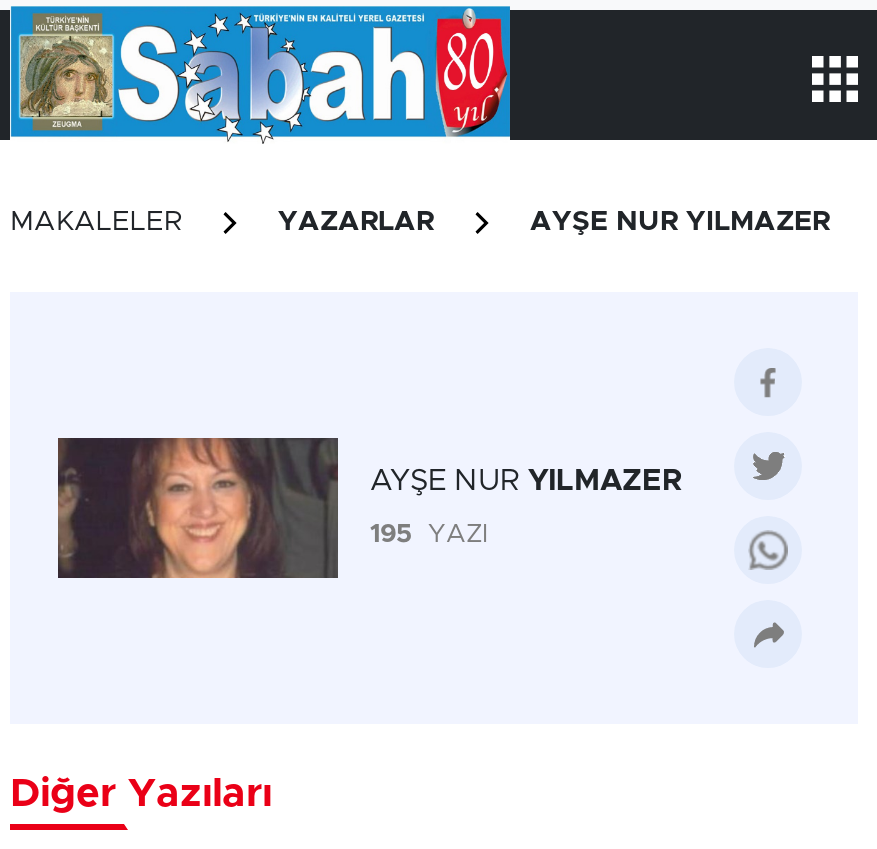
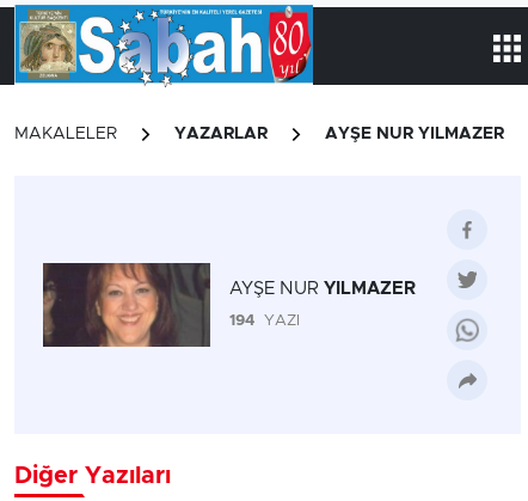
- 195 YAZI
+ 194 YAZI
